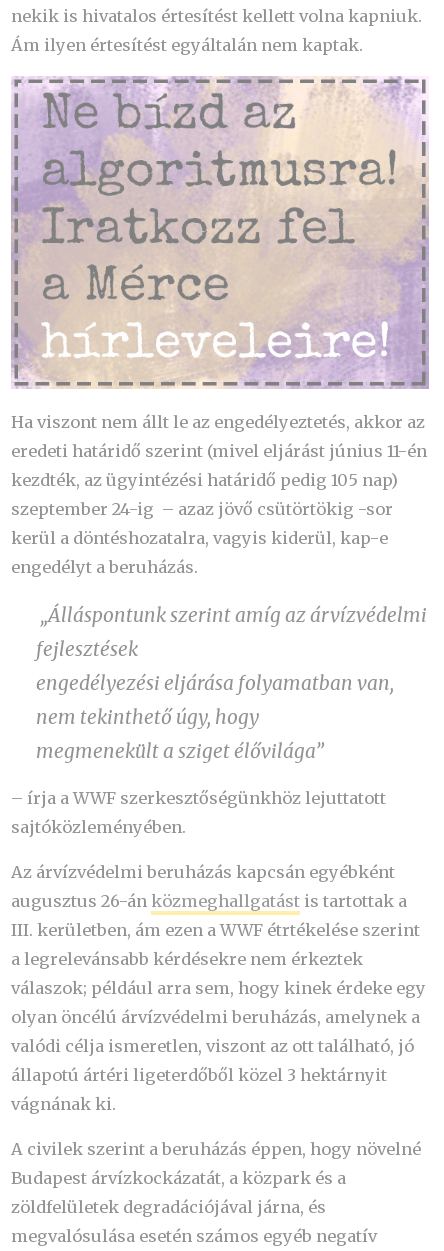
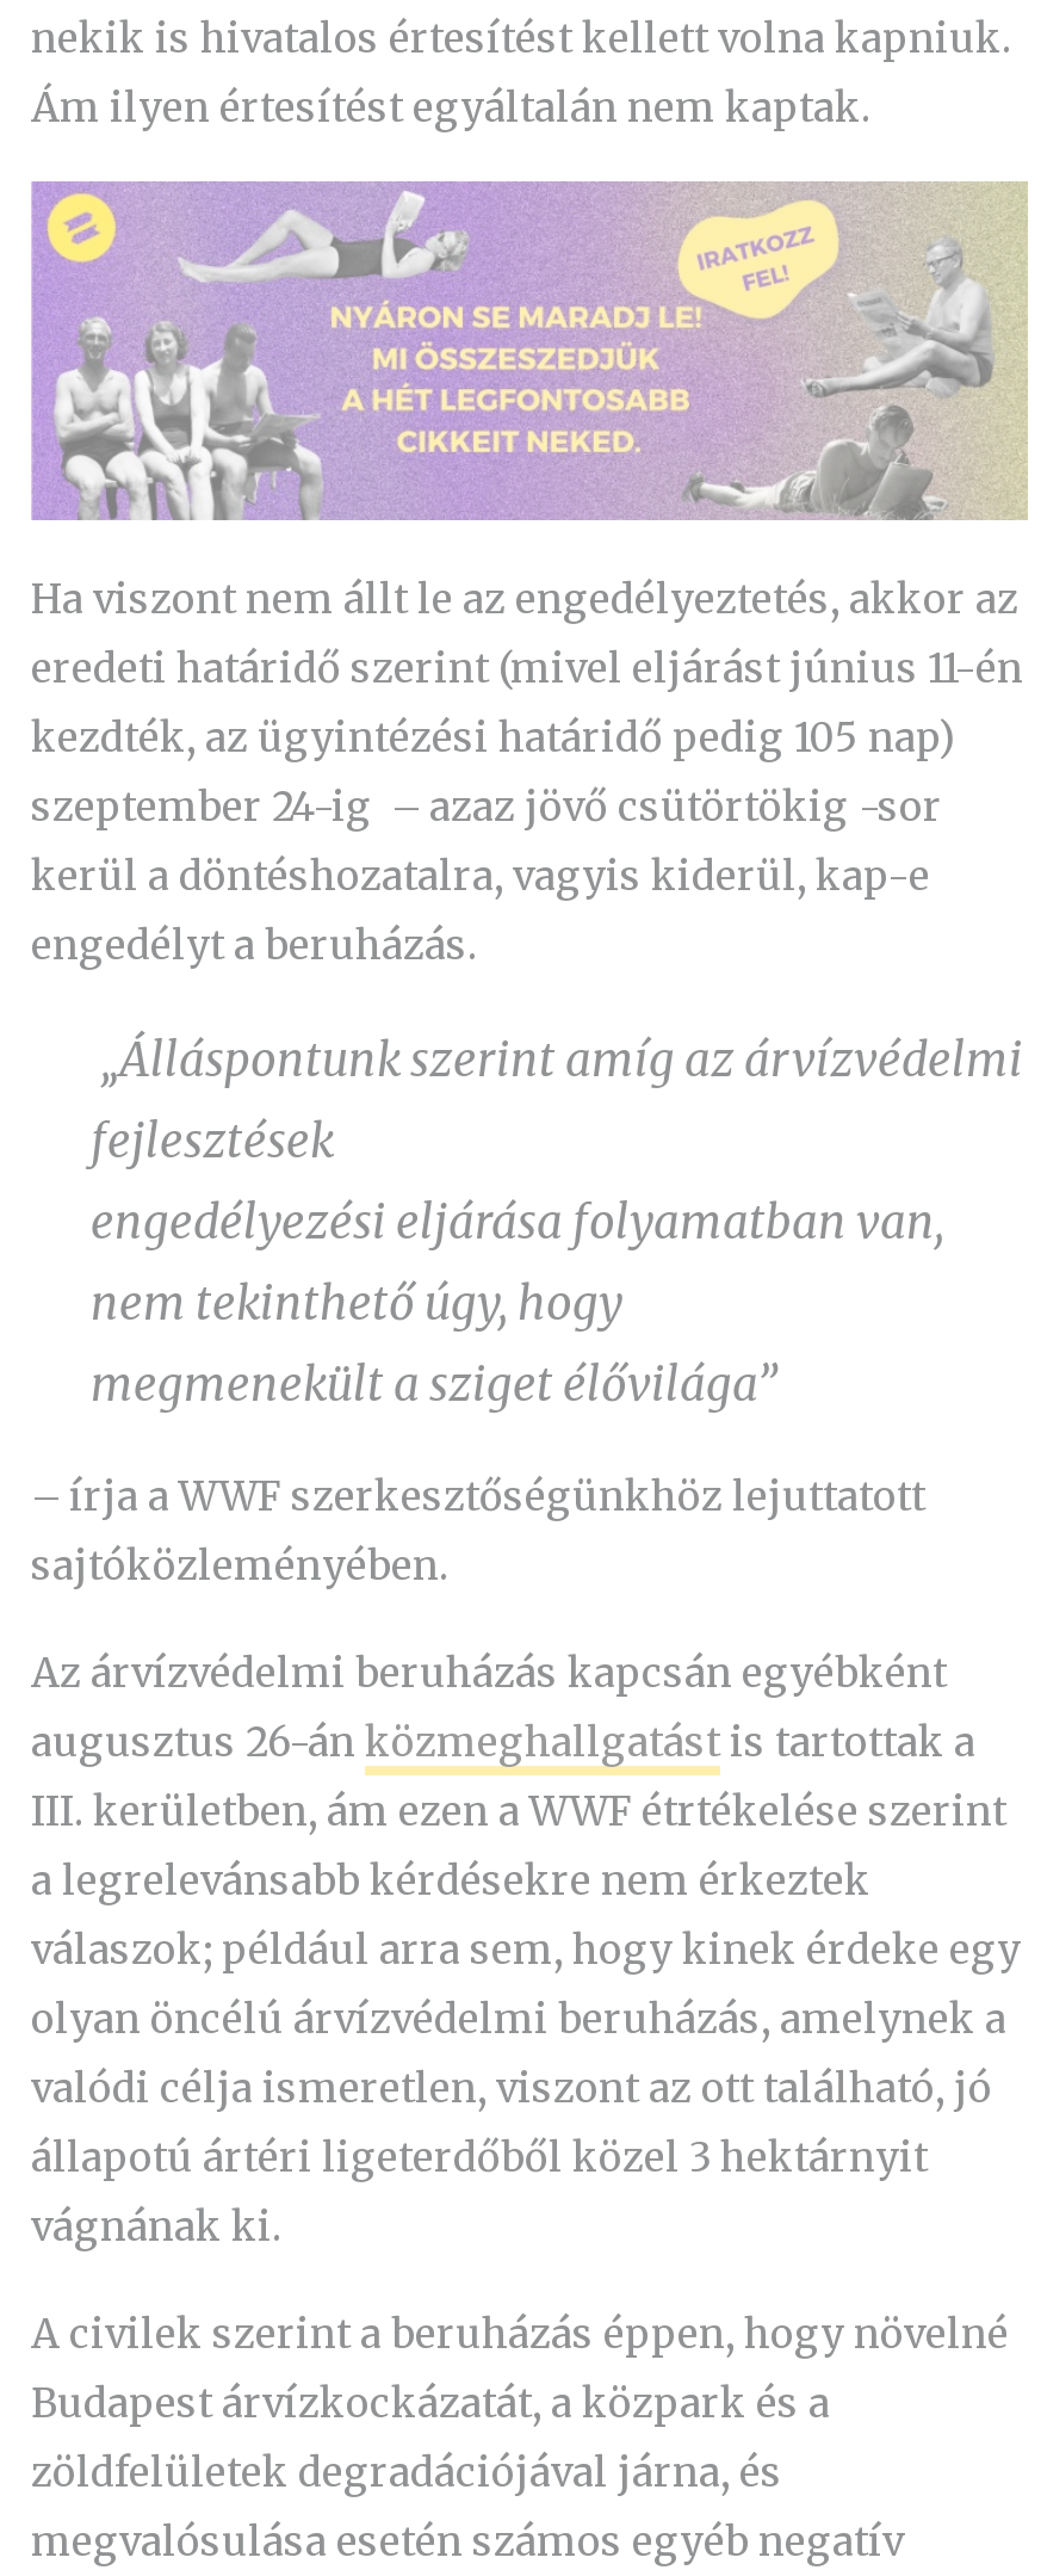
- [image]
+ [image]
